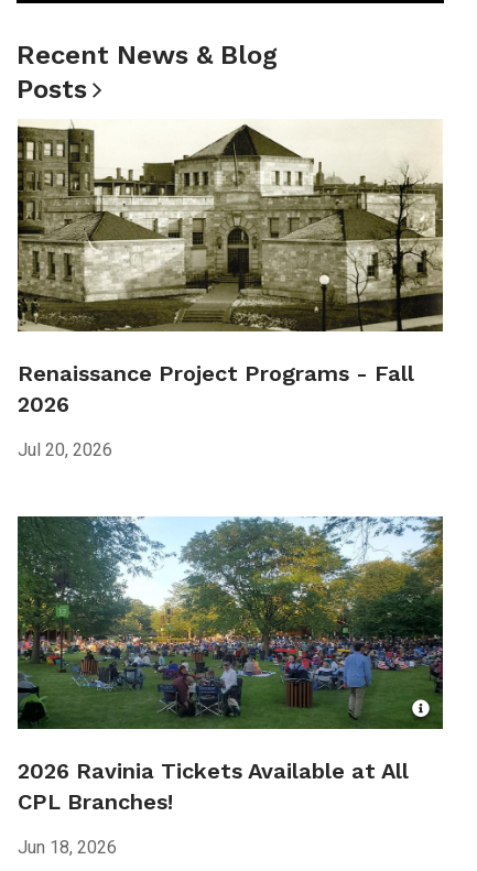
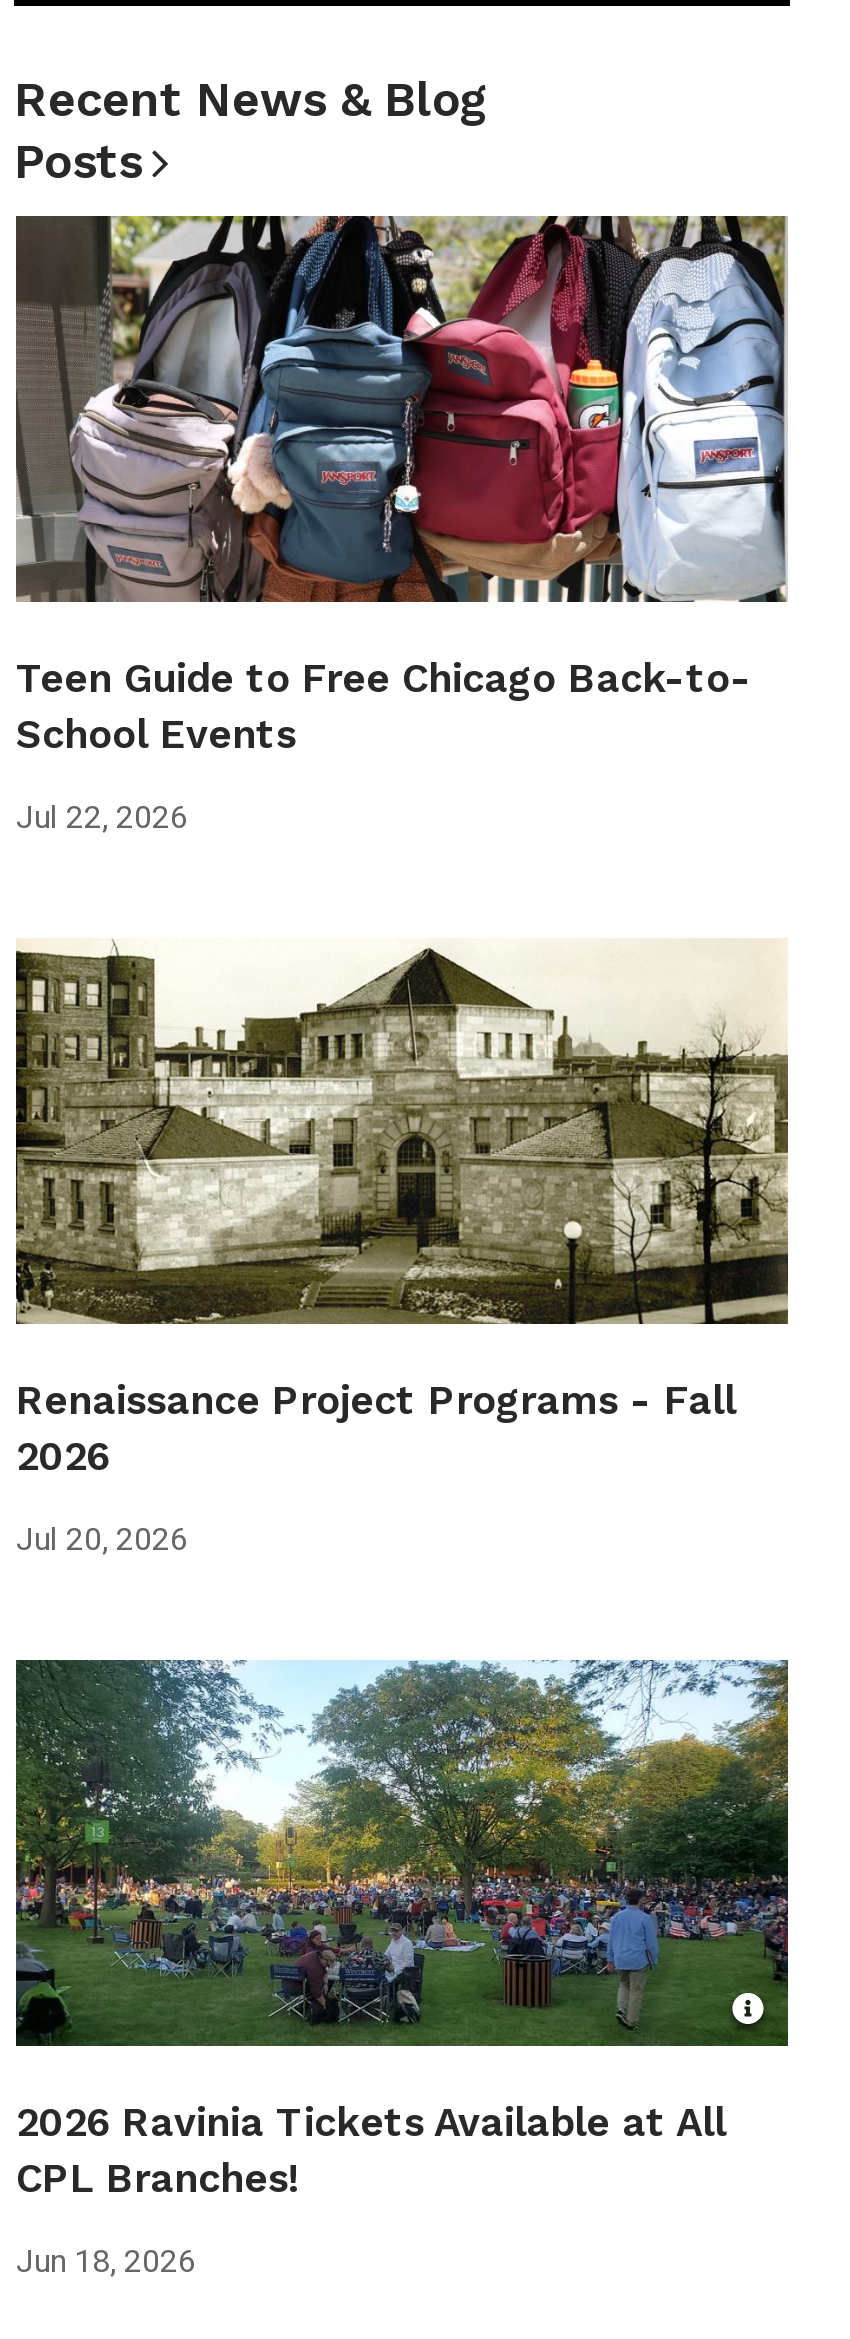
+ [image]
+ Teen Guide to Free Chicago Back-to-
+ School Events
+ Jul 22, 2026
